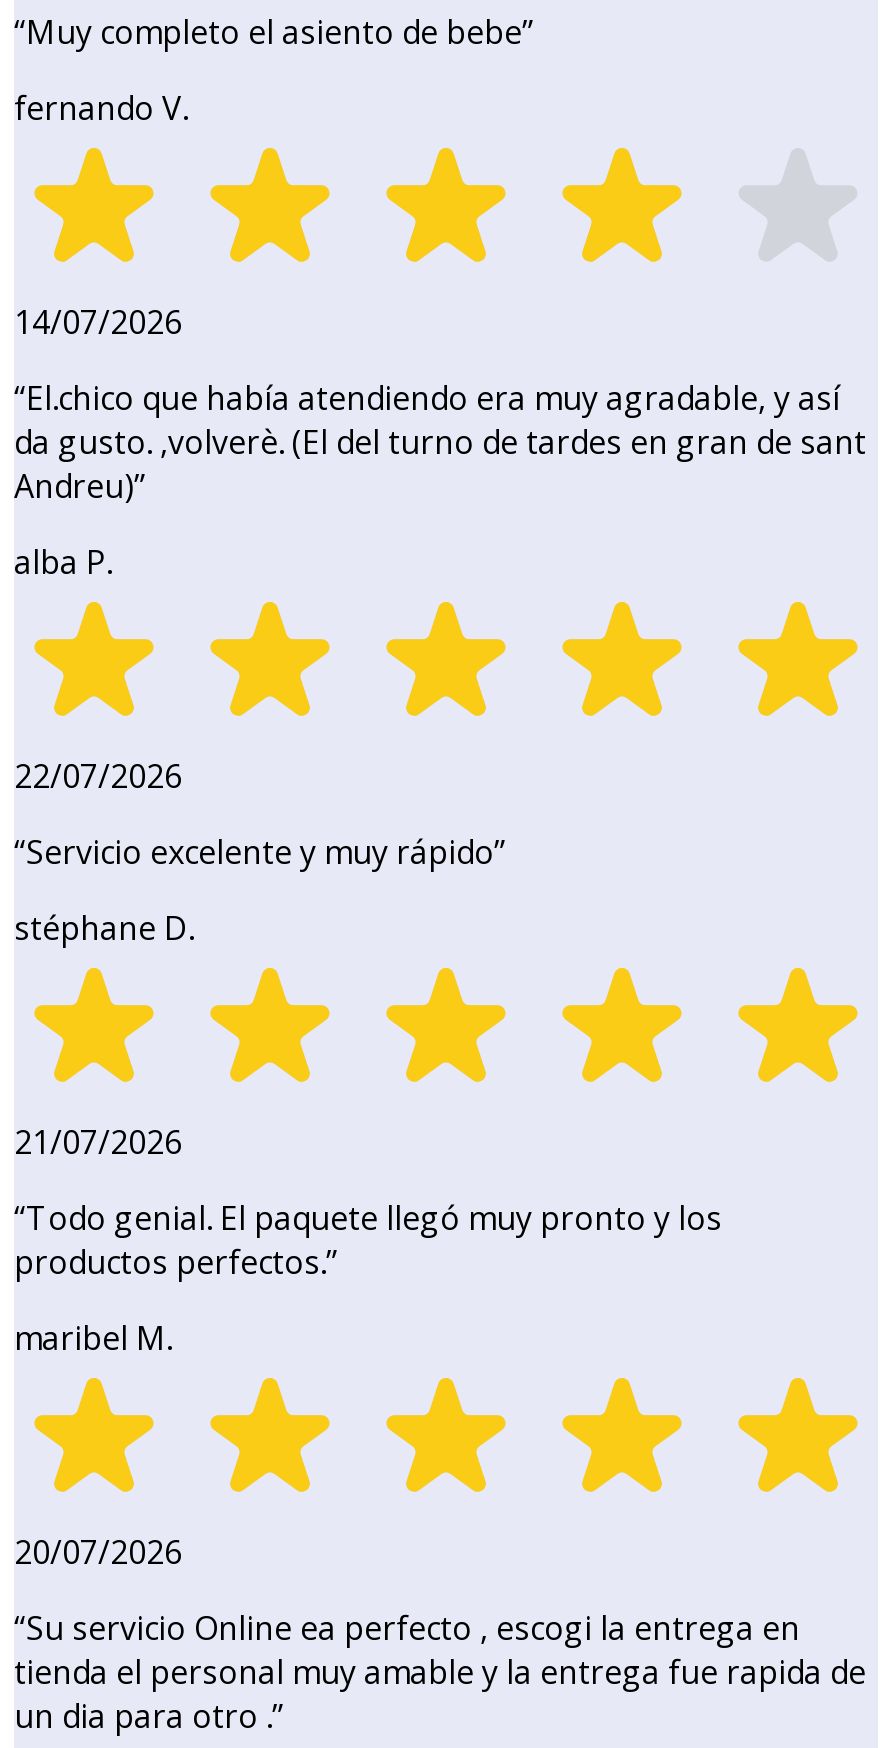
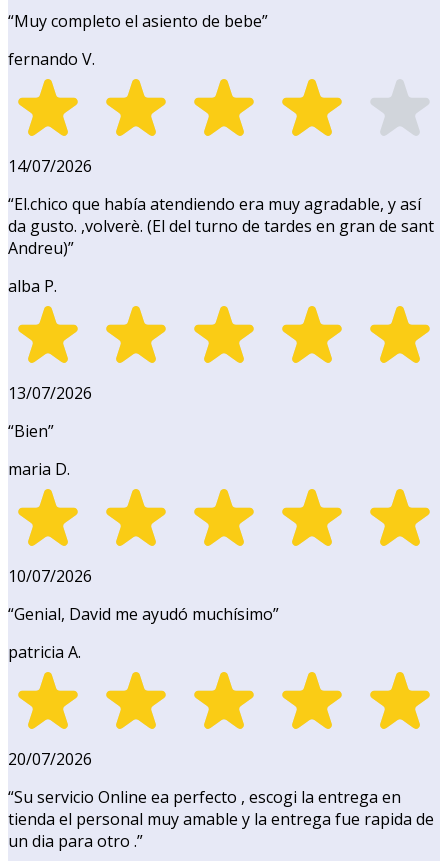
- 22/07/2026
+ 13/07/2026

- “Servicio excelente y muy rápido”
+ “Bien”

- stéphane D.
+ maria D.

- 21/07/2026
+ 10/07/2026

- “Todo genial. El paquete llegó muy pronto y los
- productos perfectos.”
+ “Genial, David me ayudó muchísimo”

- maribel M.
+ patricia A.
